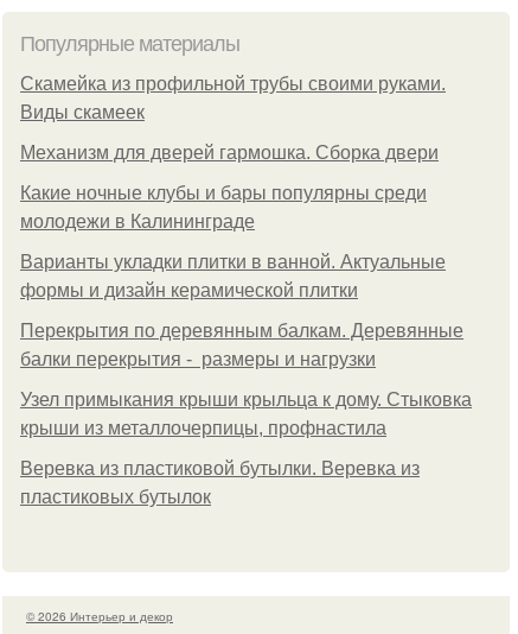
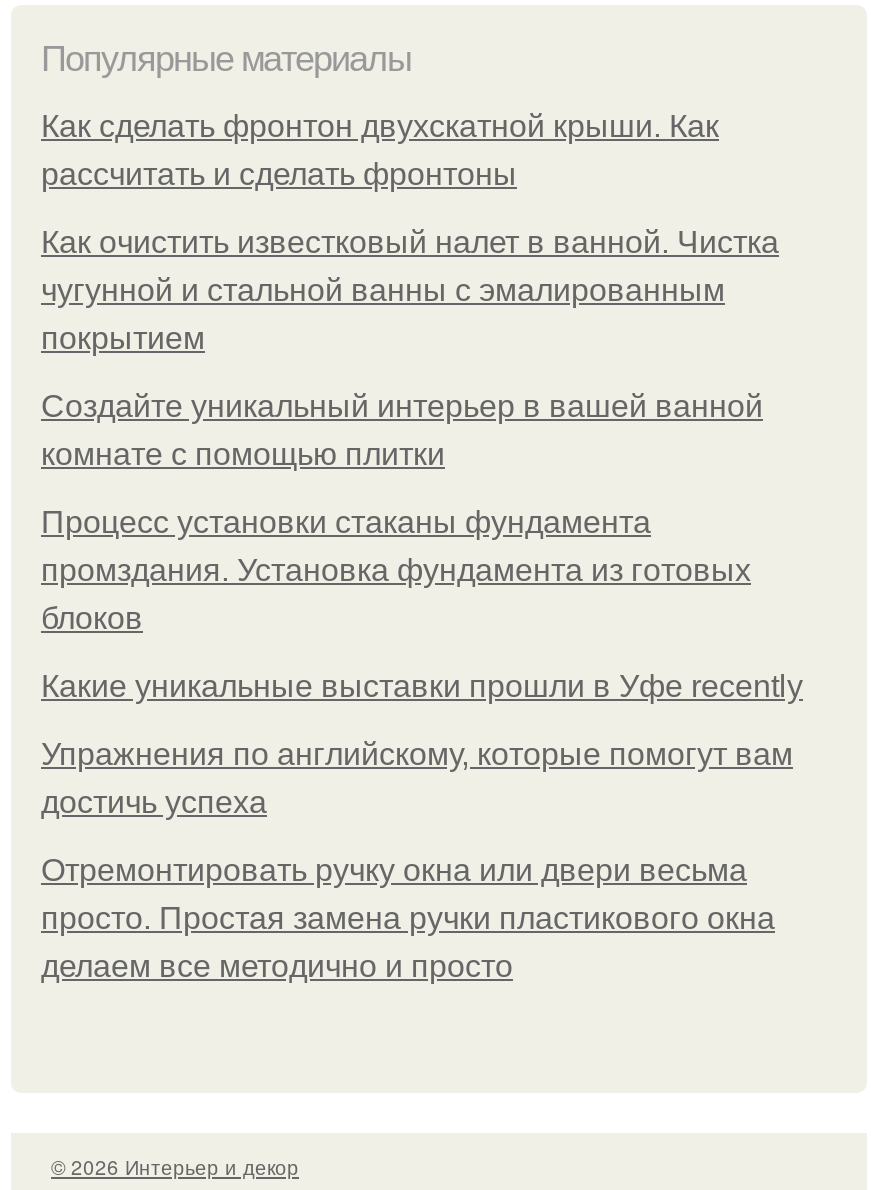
- Скамейка из профильной трубы своими руками.
- Виды скамеек
+ Как сделать фронтон двухскатной крыши. Как
+ рассчитать и сделать фронтоны

- Механизм для дверей гармошка. Сборка двери
+ Как очистить известковый налет в ванной. Чистка
+ чугунной и стальной ванны с эмалированным
+ покрытием

- Какие ночные клубы и бары популярны среди
- молодежи в Калининграде
+ Создайте уникальный интерьер в вашей ванной
+ комнате с помощью плитки

- Варианты укладки плитки в ванной. Актуальные
- формы и дизайн керамической плитки
+ Процесс установки стаканы фундамента
+ промздания. Установка фундамента из готовых
+ блоков

- Перекрытия по деревянным балкам. Деревянные
- балки перекрытия - размеры и нагрузки
+ Какие уникальные выставки прошли в Уфе recently

- Узел примыкания крыши крыльца к дому. Стыковка
- крыши из металлочерпицы, профнастила
+ Упражнения по английскому, которые помогут вам
+ достичь успеха

- Веревка из пластиковой бутылки. Веревка из
- пластиковых бутылок
+ Отремонтировать ручку окна или двери весьма
+ просто. Простая замена ручки пластикового окна
+ делаем все методично и просто
